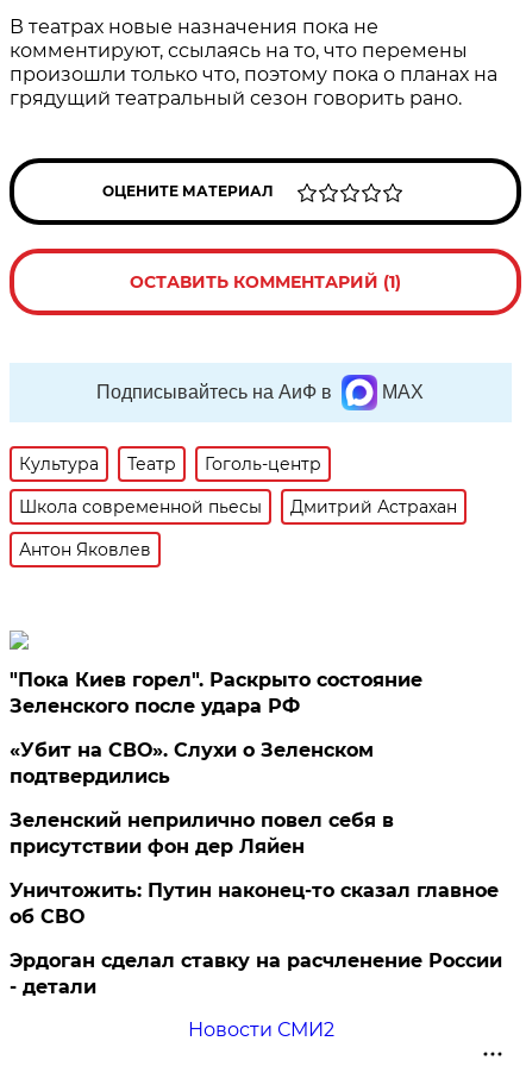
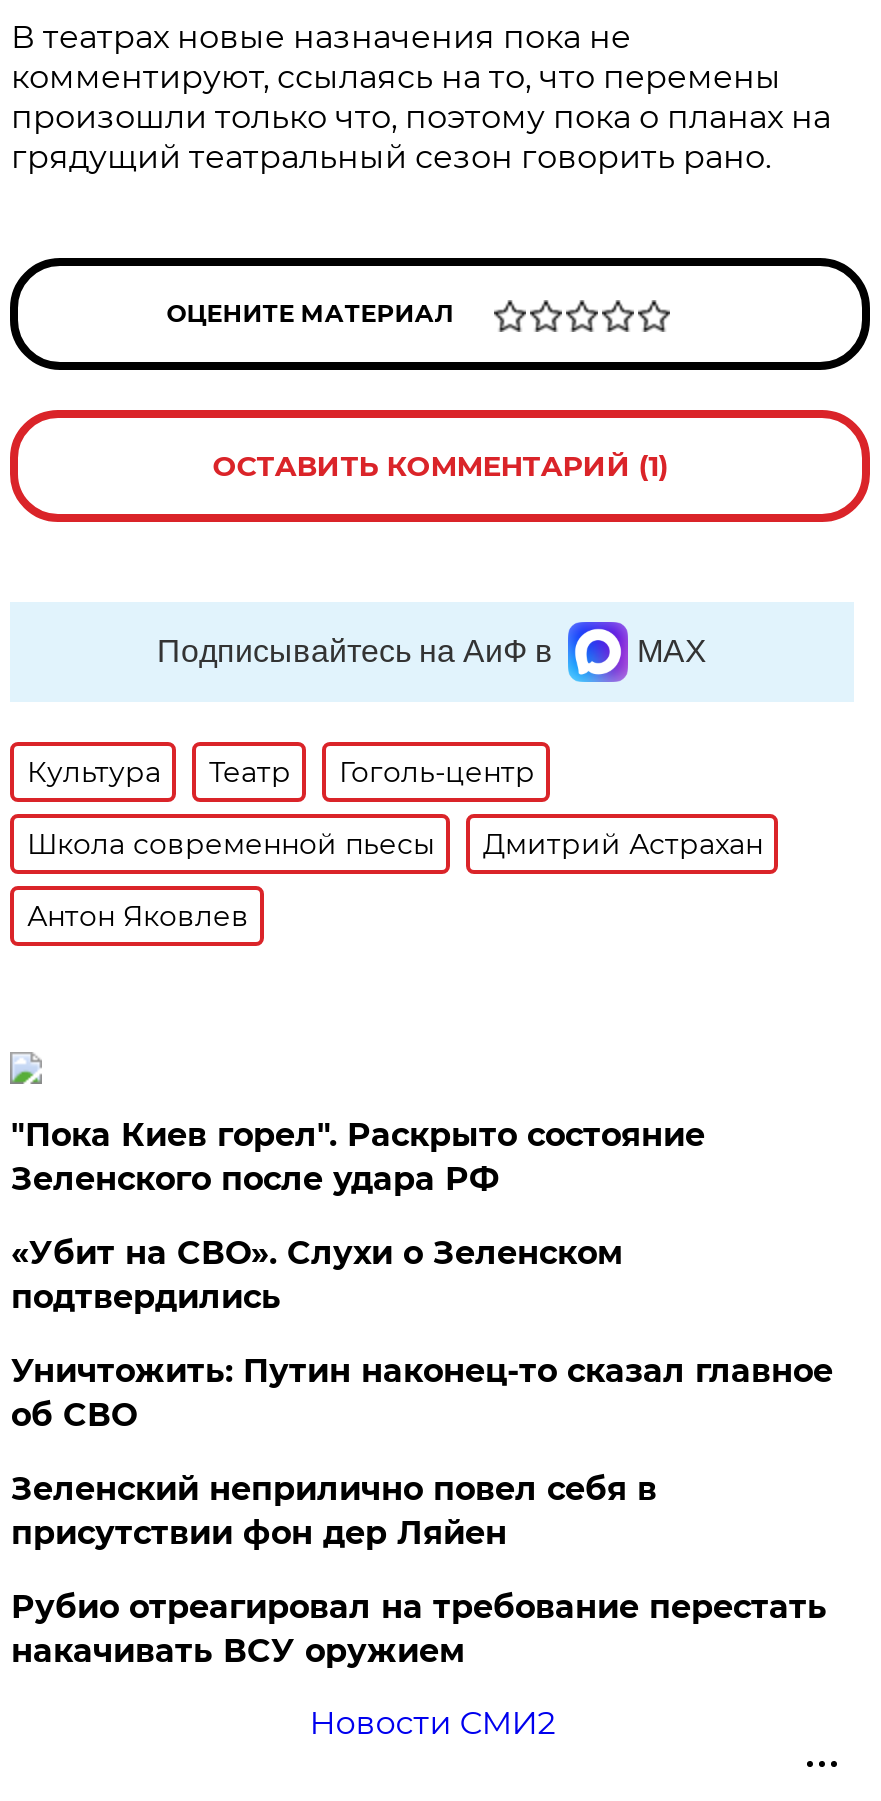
moved down: Зеленский неприлично повел cебя в | присутствии фон дер Ляйен

moved up: Уничтожить: Путин наконец-то сказал главное | об СВО

- Эрдоган сделал ставку на расчленение России
- - детали
+ Рубио отреагировал на требование перестать
+ накачивать ВСУ оружием
